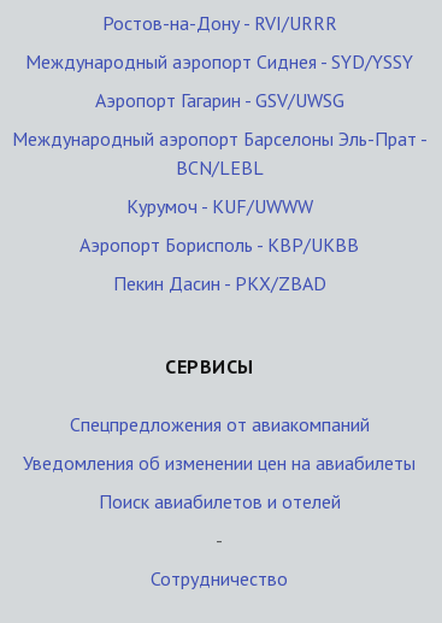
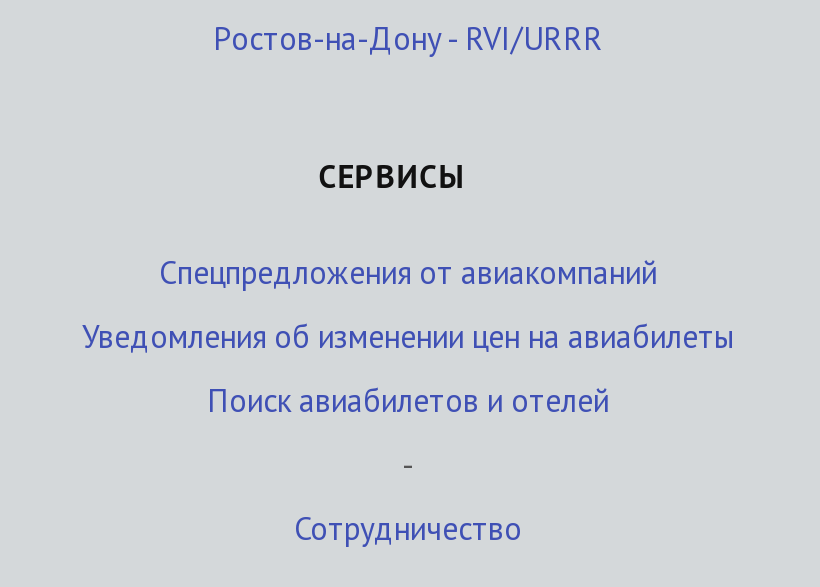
- Международный аэропорт Сиднея - SYD/YSSY
- Аэропорт Гагарин - GSV/UWSG
- Международный аэропорт Барселоны Эль-Прат -
- BCN/LEBL
- Курумоч - KUF/UWWW
- Аэропорт Борисполь - KBP/UKBB
- Пекин Дасин - PKX/ZBAD
